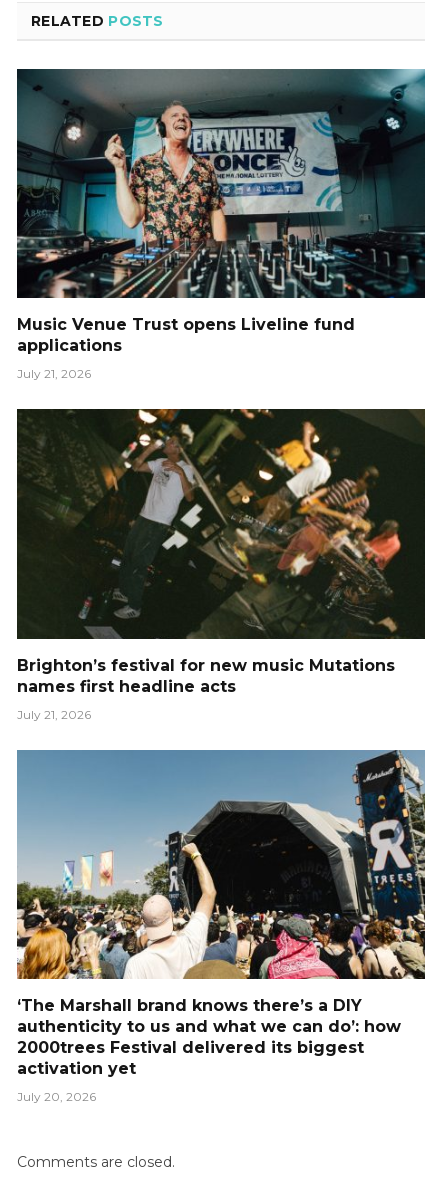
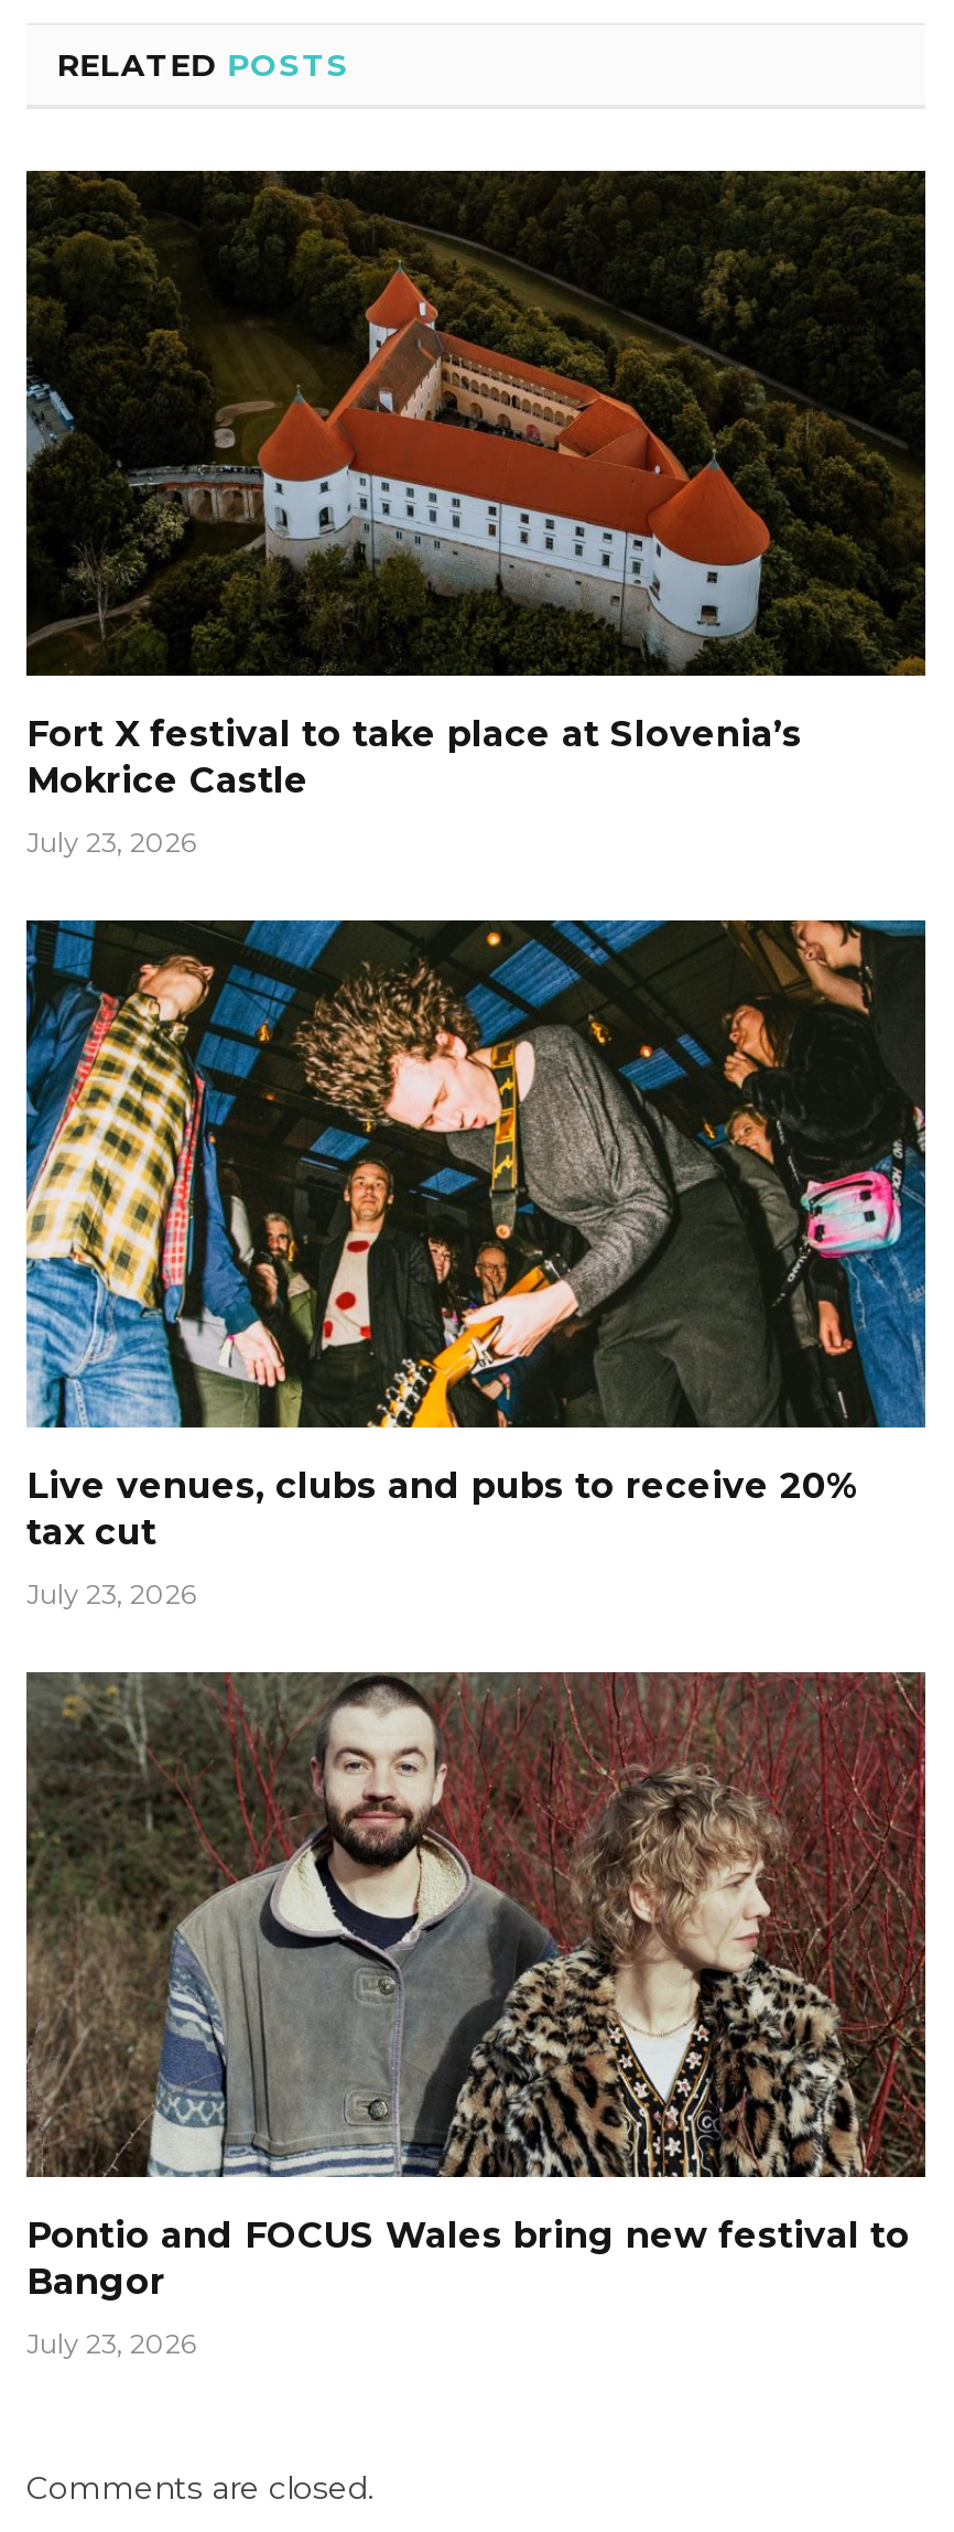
- [image]
- Music Venue Trust opens Liveline fund
- applications
+ [image]
+ Fort X festival to take place at Slovenia’s
+ Mokrice Castle

- July 21, 2026
+ July 23, 2026

- [image]
- Brighton’s festival for new music Mutations
- names first headline acts
+ [image]
+ Live venues, clubs and pubs to receive 20%
+ tax cut

- July 21, 2026
+ July 23, 2026

- [image]
- ‘The Marshall brand knows there’s a DIY
- authenticity to us and what we can do’: how
- 2000trees Festival delivered its biggest
- activation yet
+ [image]
+ Pontio and FOCUS Wales bring new festival to
+ Bangor

- July 20, 2026
+ July 23, 2026
